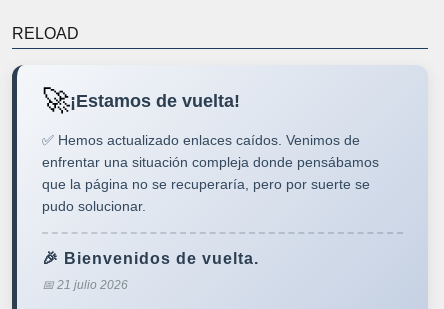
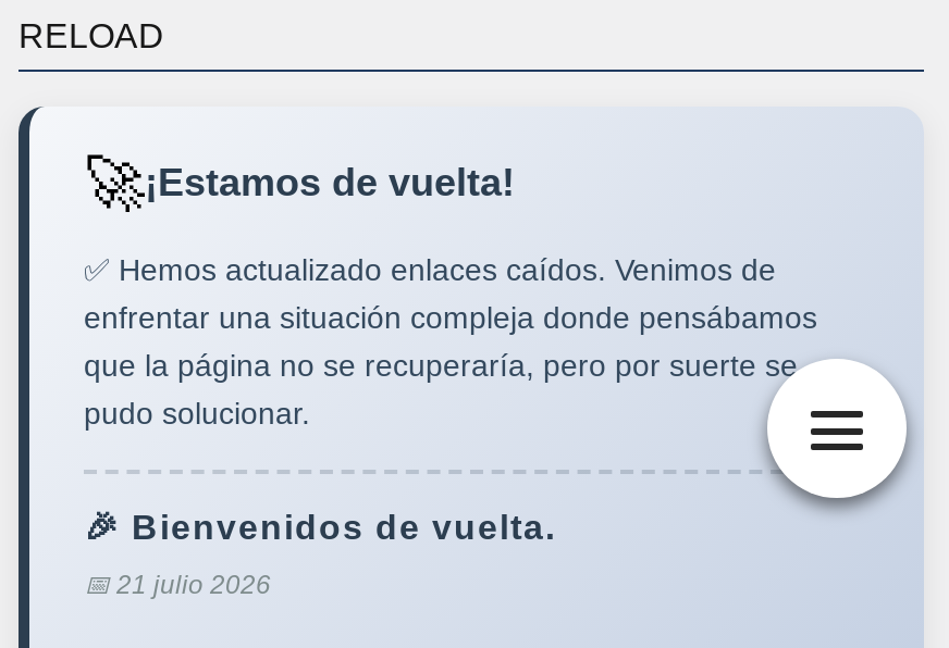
+ [image]
